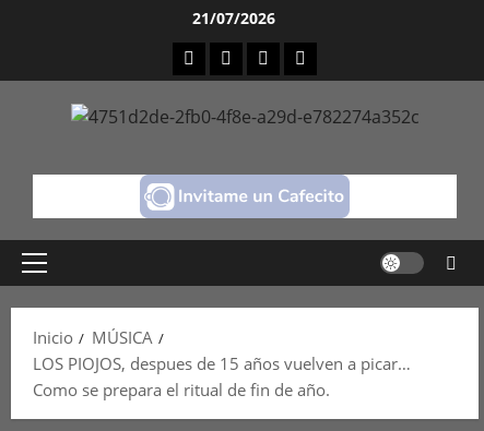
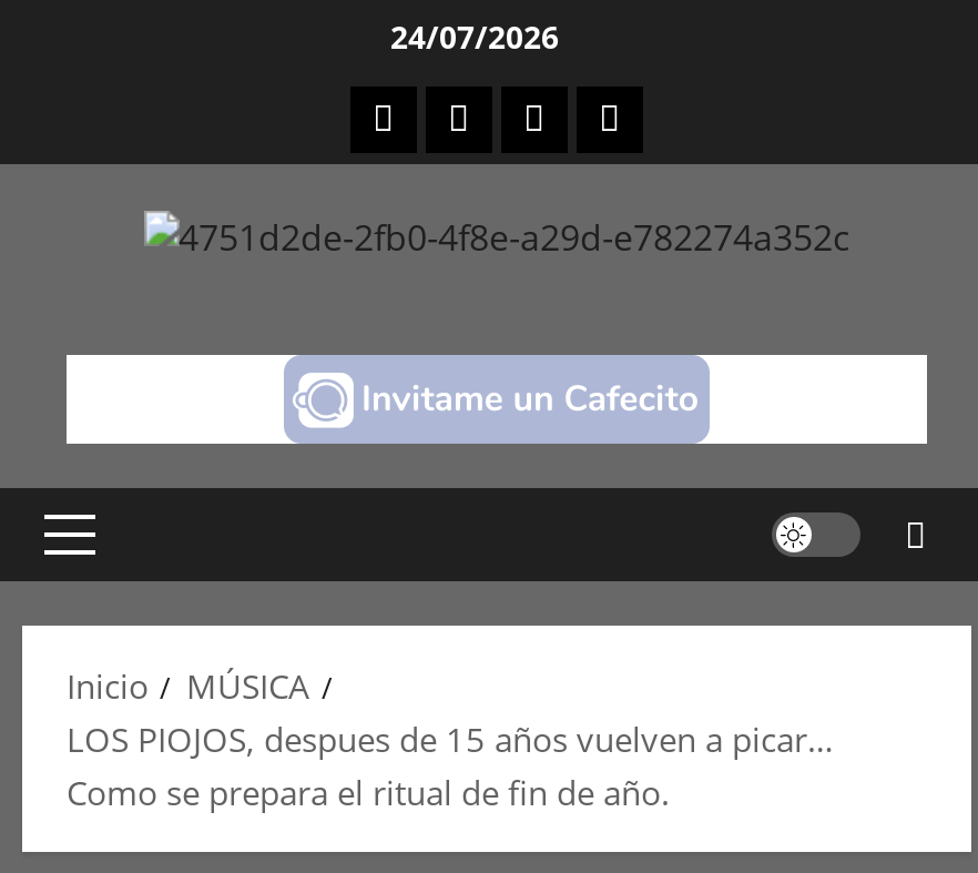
- 21/07/2026
+ 24/07/2026
